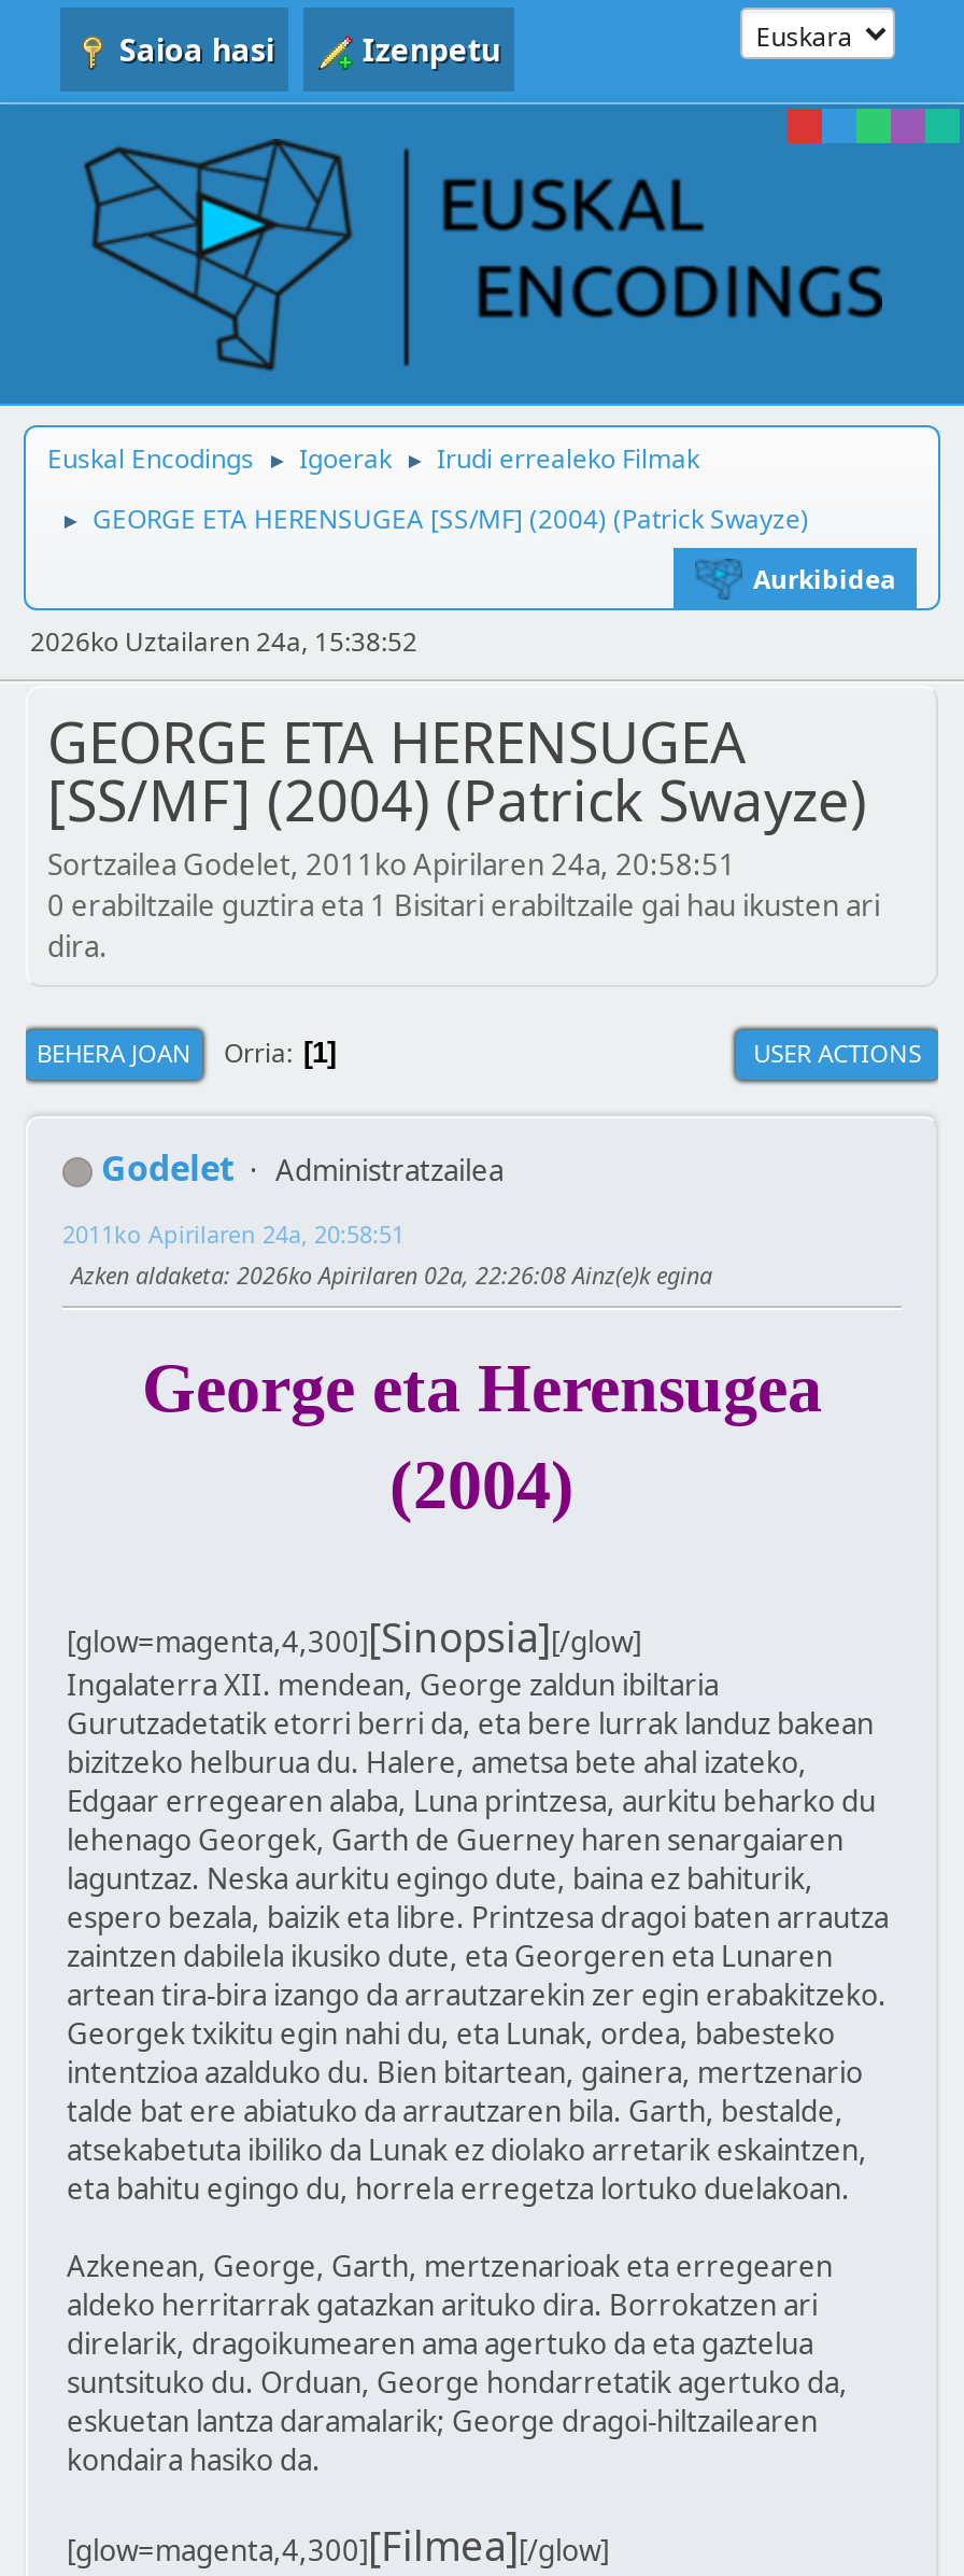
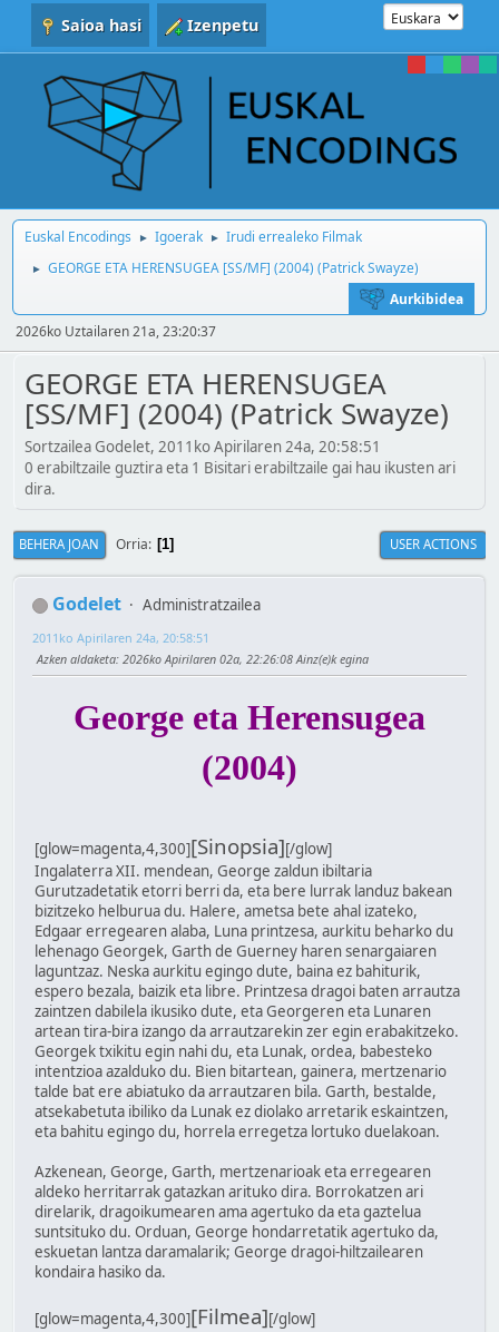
- 2026ko Uztailaren 24a, 15:38:52
+ 2026ko Uztailaren 21a, 23:20:37
